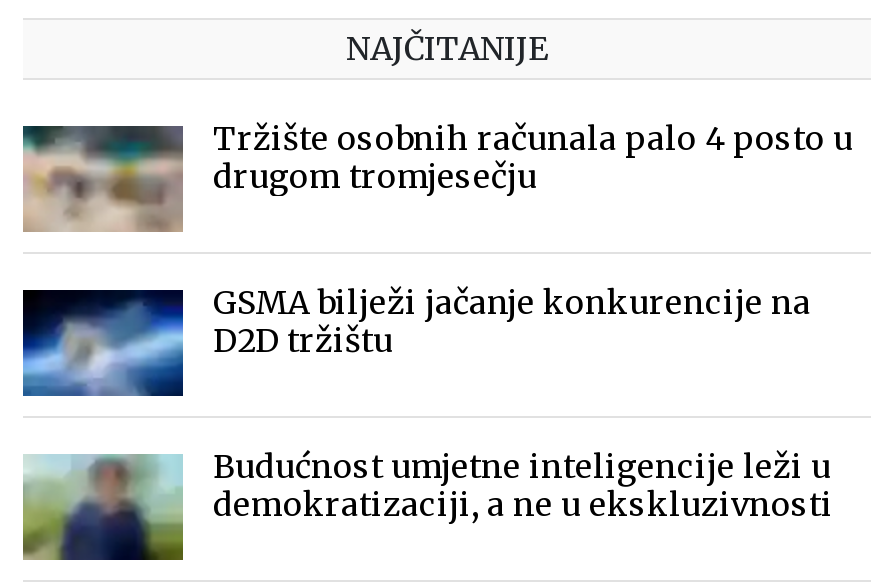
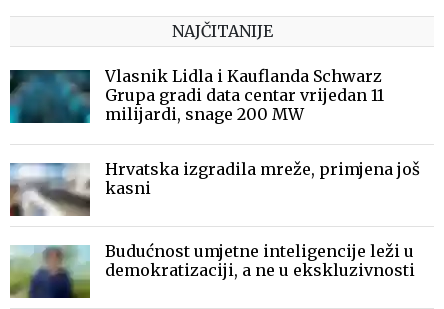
- [image]
- Tržište osobnih računala palo 4 posto u
- drugom tromjesečju
+ [image]
+ Vlasnik Lidla i Kauflanda Schwarz
+ Grupa gradi data centar vrijedan 11
+ milijardi, snage 200 MW

- [image]
- GSMA bilježi jačanje konkurencije na
- D2D tržištu
+ [image]
+ Hrvatska izgradila mreže, primjena još
+ kasni
